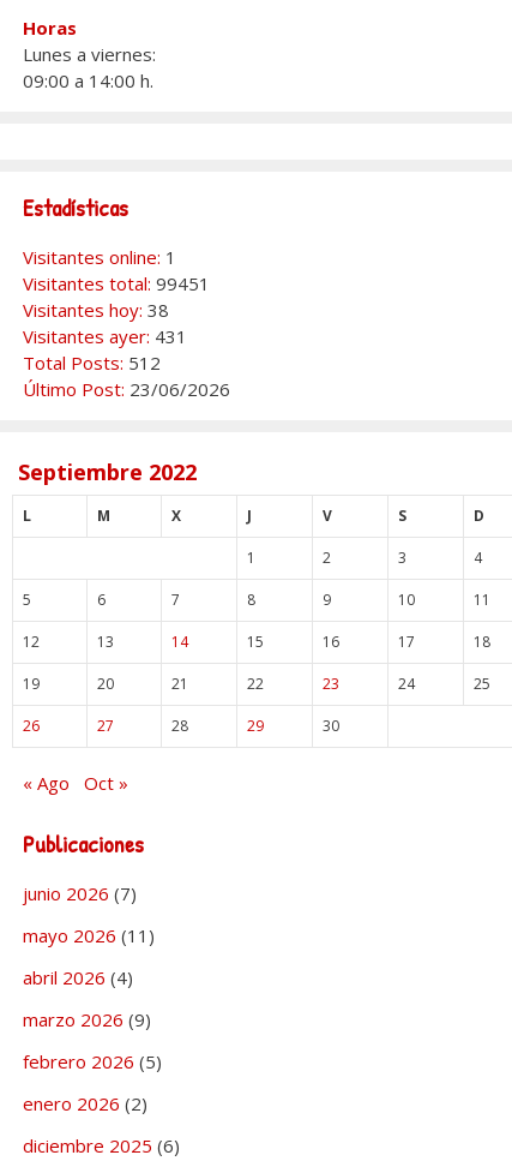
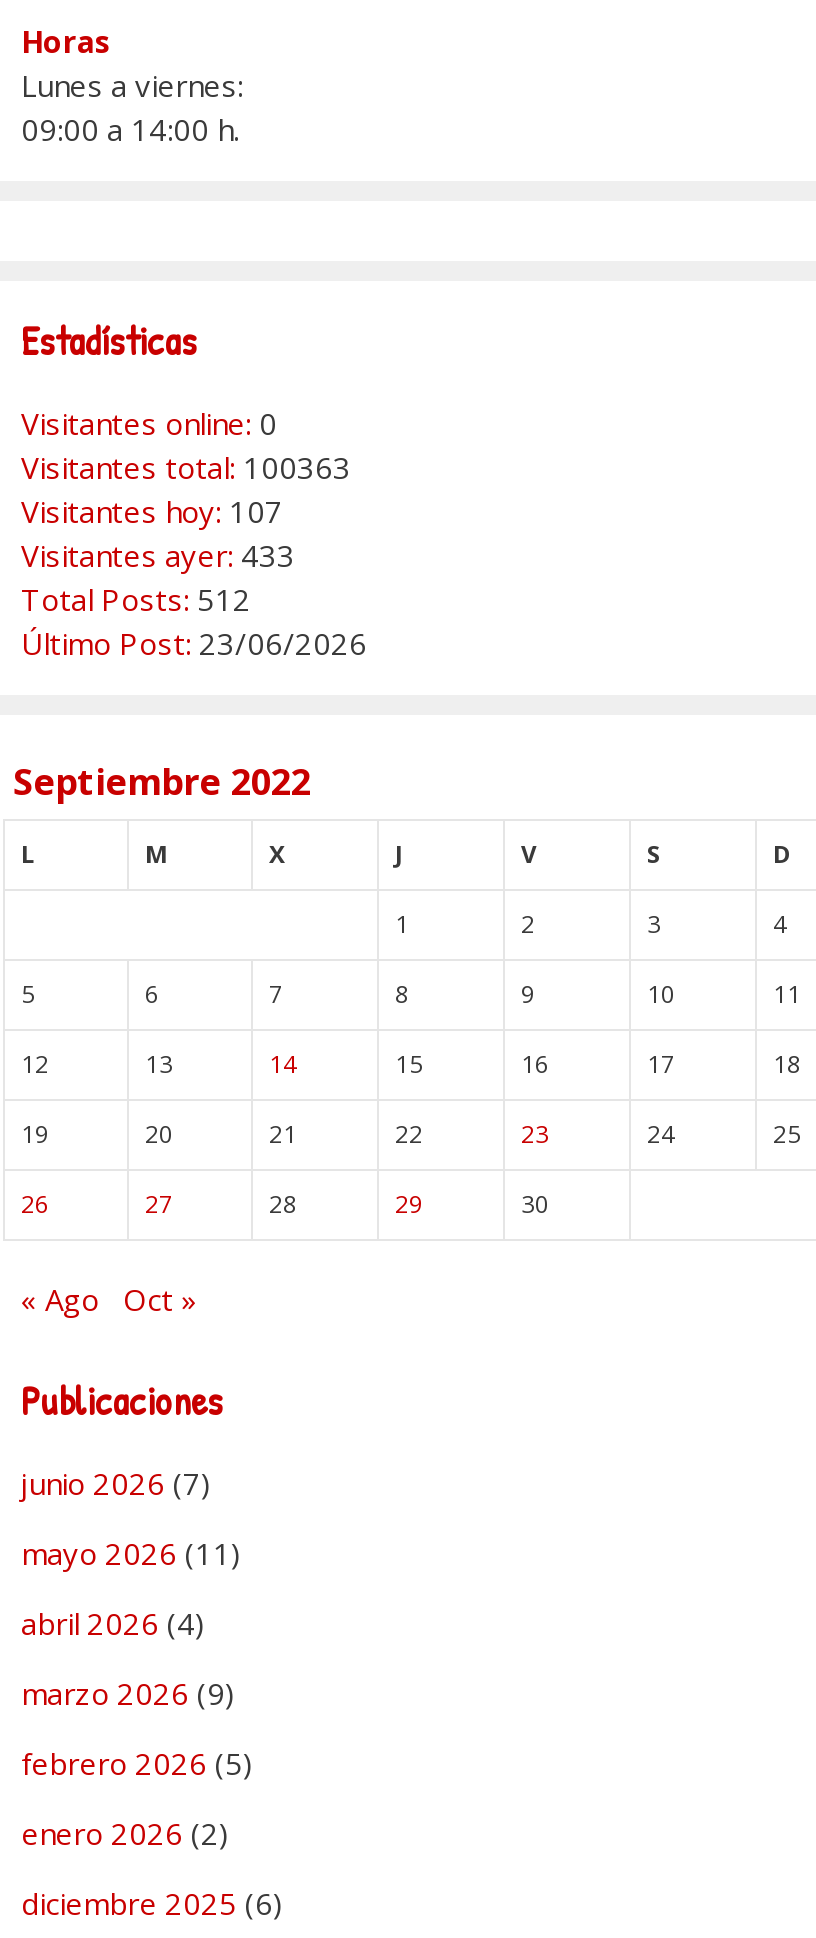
- Visitantes online: 1
+ Visitantes online: 0

- Visitantes total: 99451
+ Visitantes total: 100363

- Visitantes hoy: 38
+ Visitantes hoy: 107

- Visitantes ayer: 431
+ Visitantes ayer: 433
